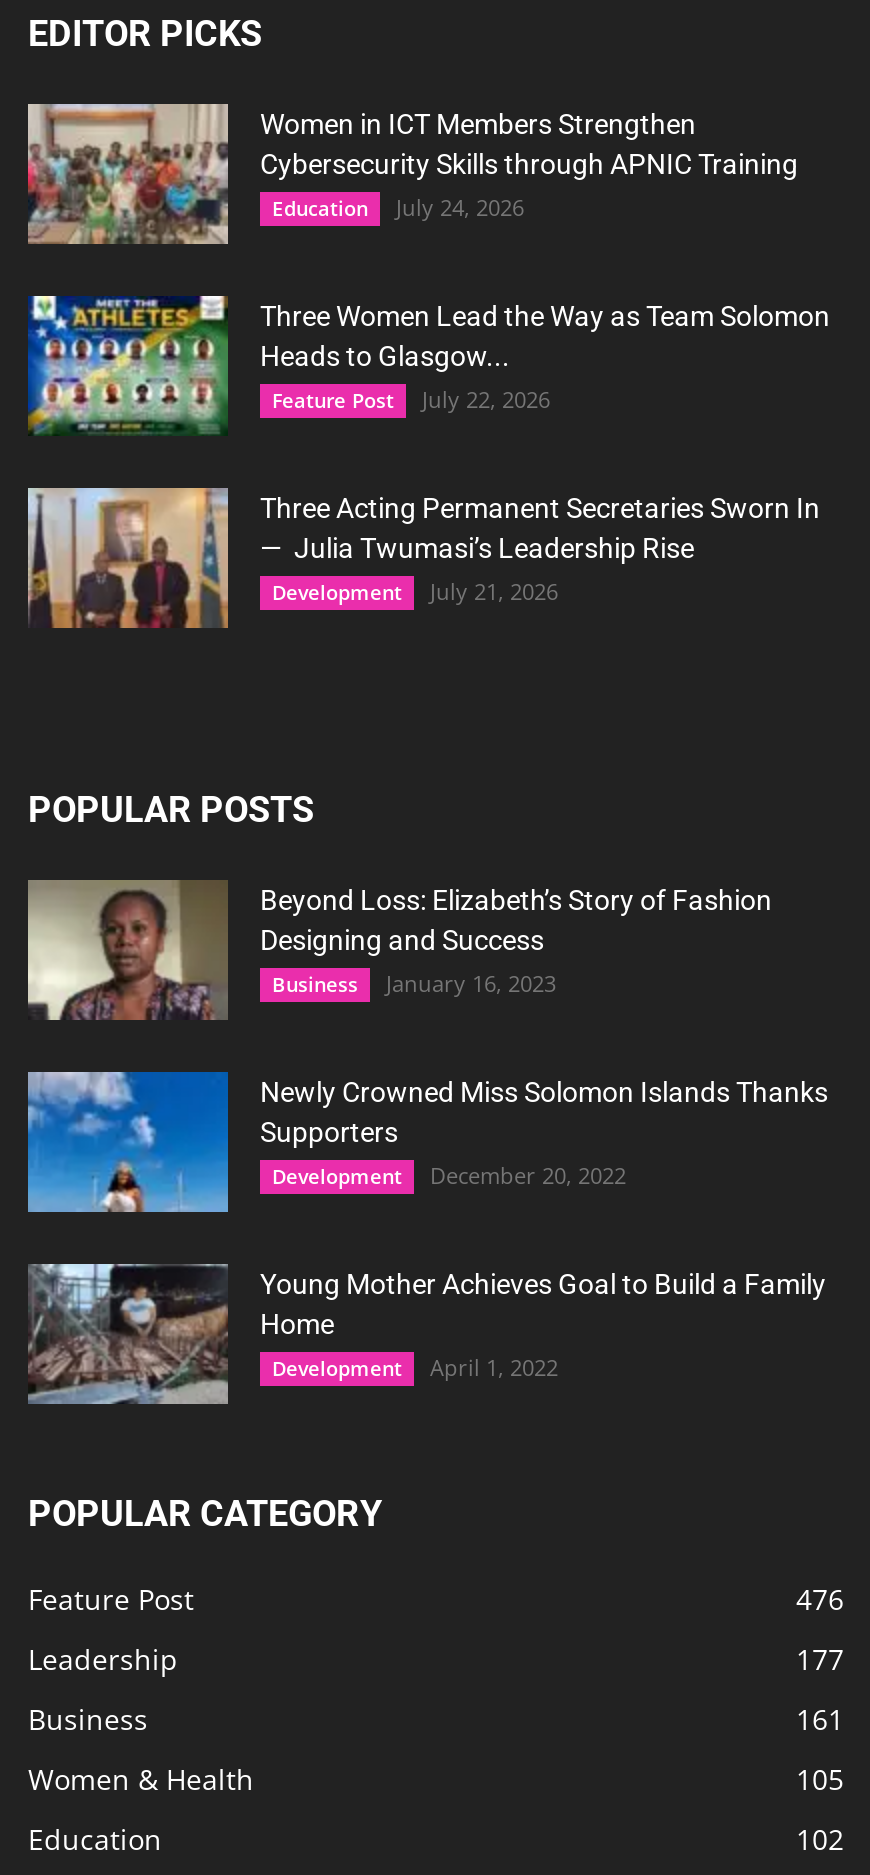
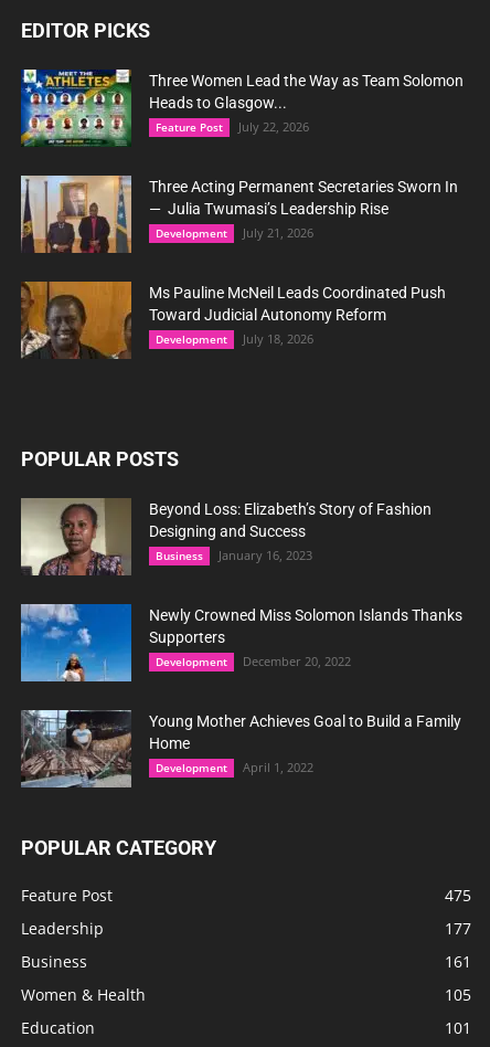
- [image]
- Women in ICT Members Strengthen
- Cybersecurity Skills through APNIC Training
- Education
- July 24, 2026

moved up: [image] | Three Women Lead the Way as Team Solomon | Heads to Glasgow... | ... | Development | July 21, 2026

+ [image]
+ Ms Pauline McNeil Leads Coordinated Push
+ Toward Judicial Autonomy Reform
+ Development
+ July 18, 2026

- 476
+ 475

- 102
+ 101
